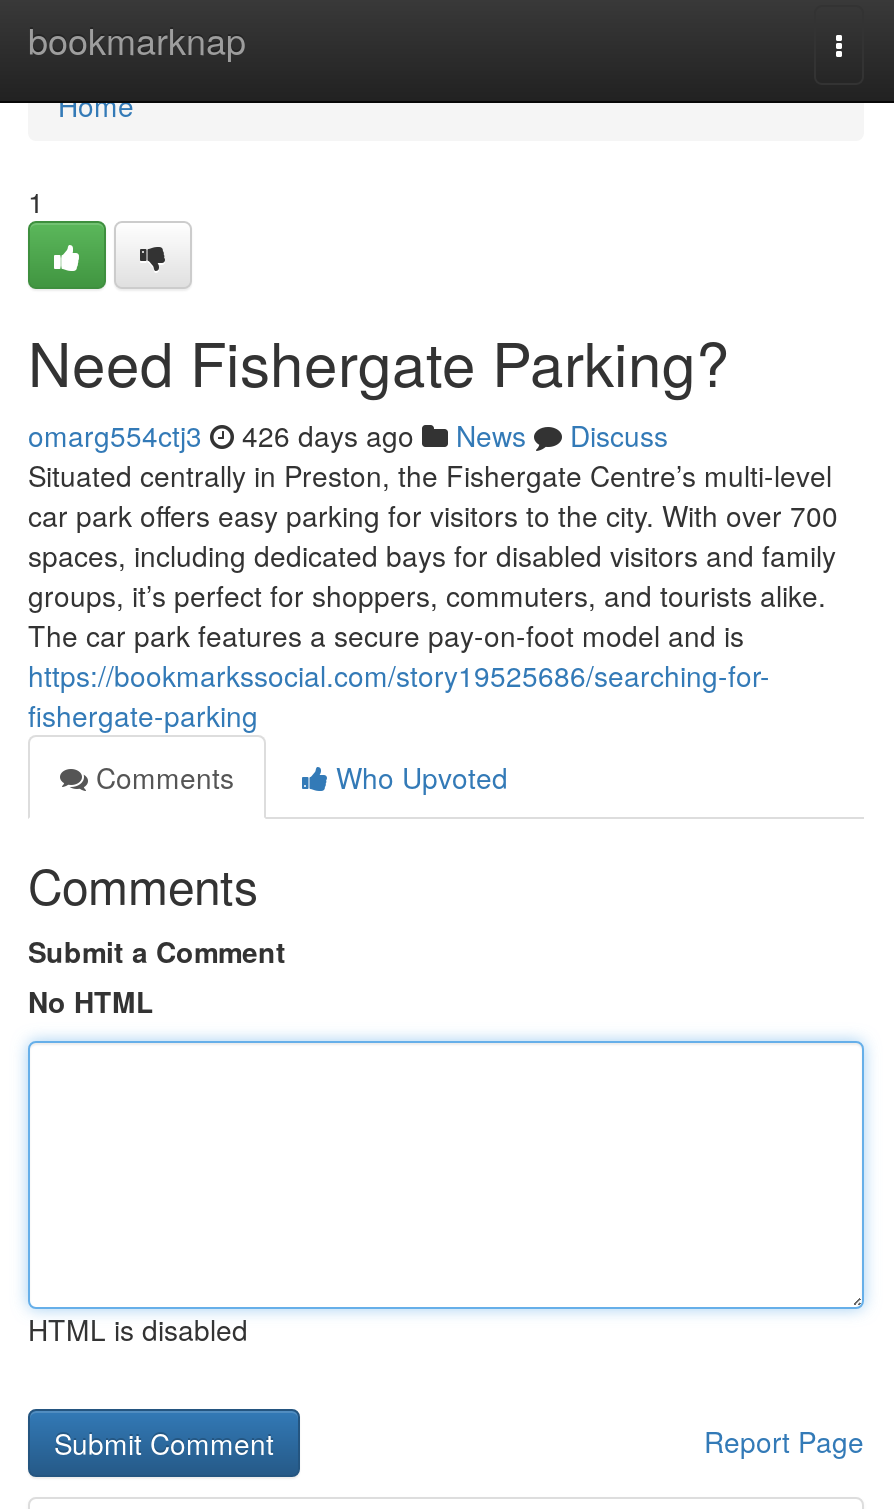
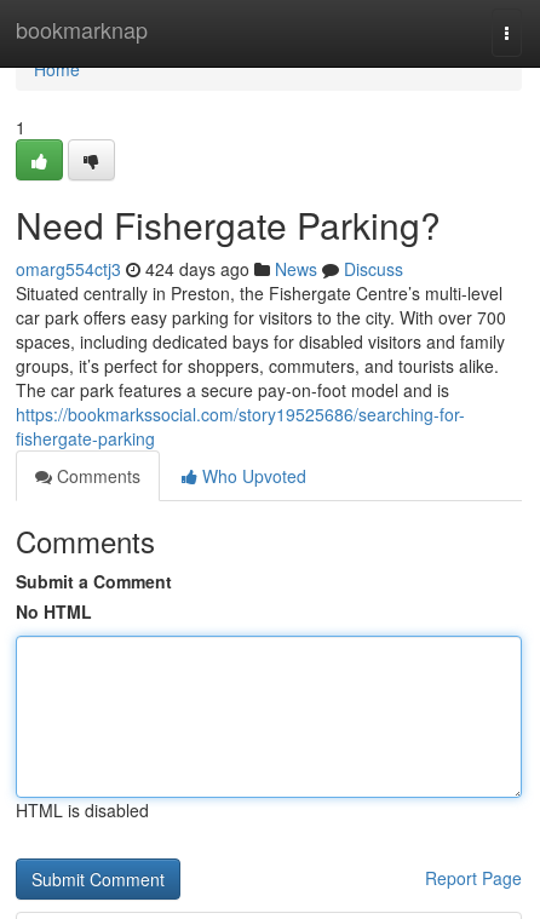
- omarg554ctj3 426 days ago News Discuss
+ omarg554ctj3 424 days ago News Discuss
